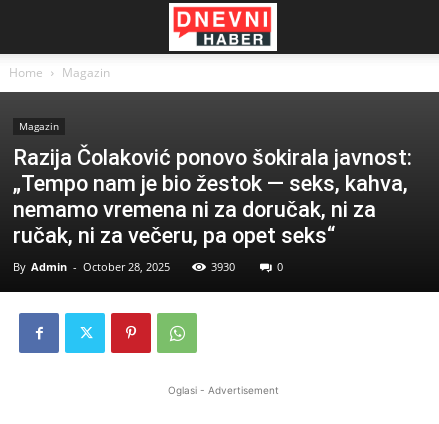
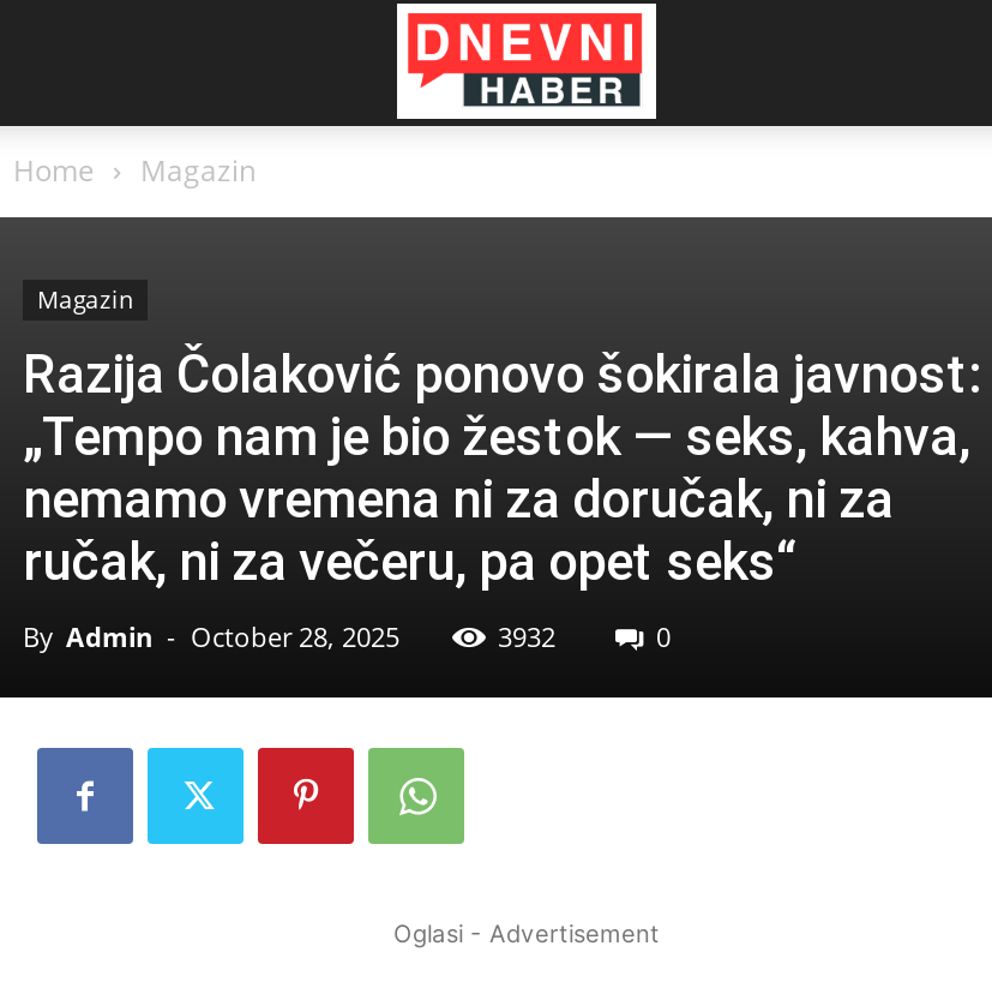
- 3930
+ 3932
